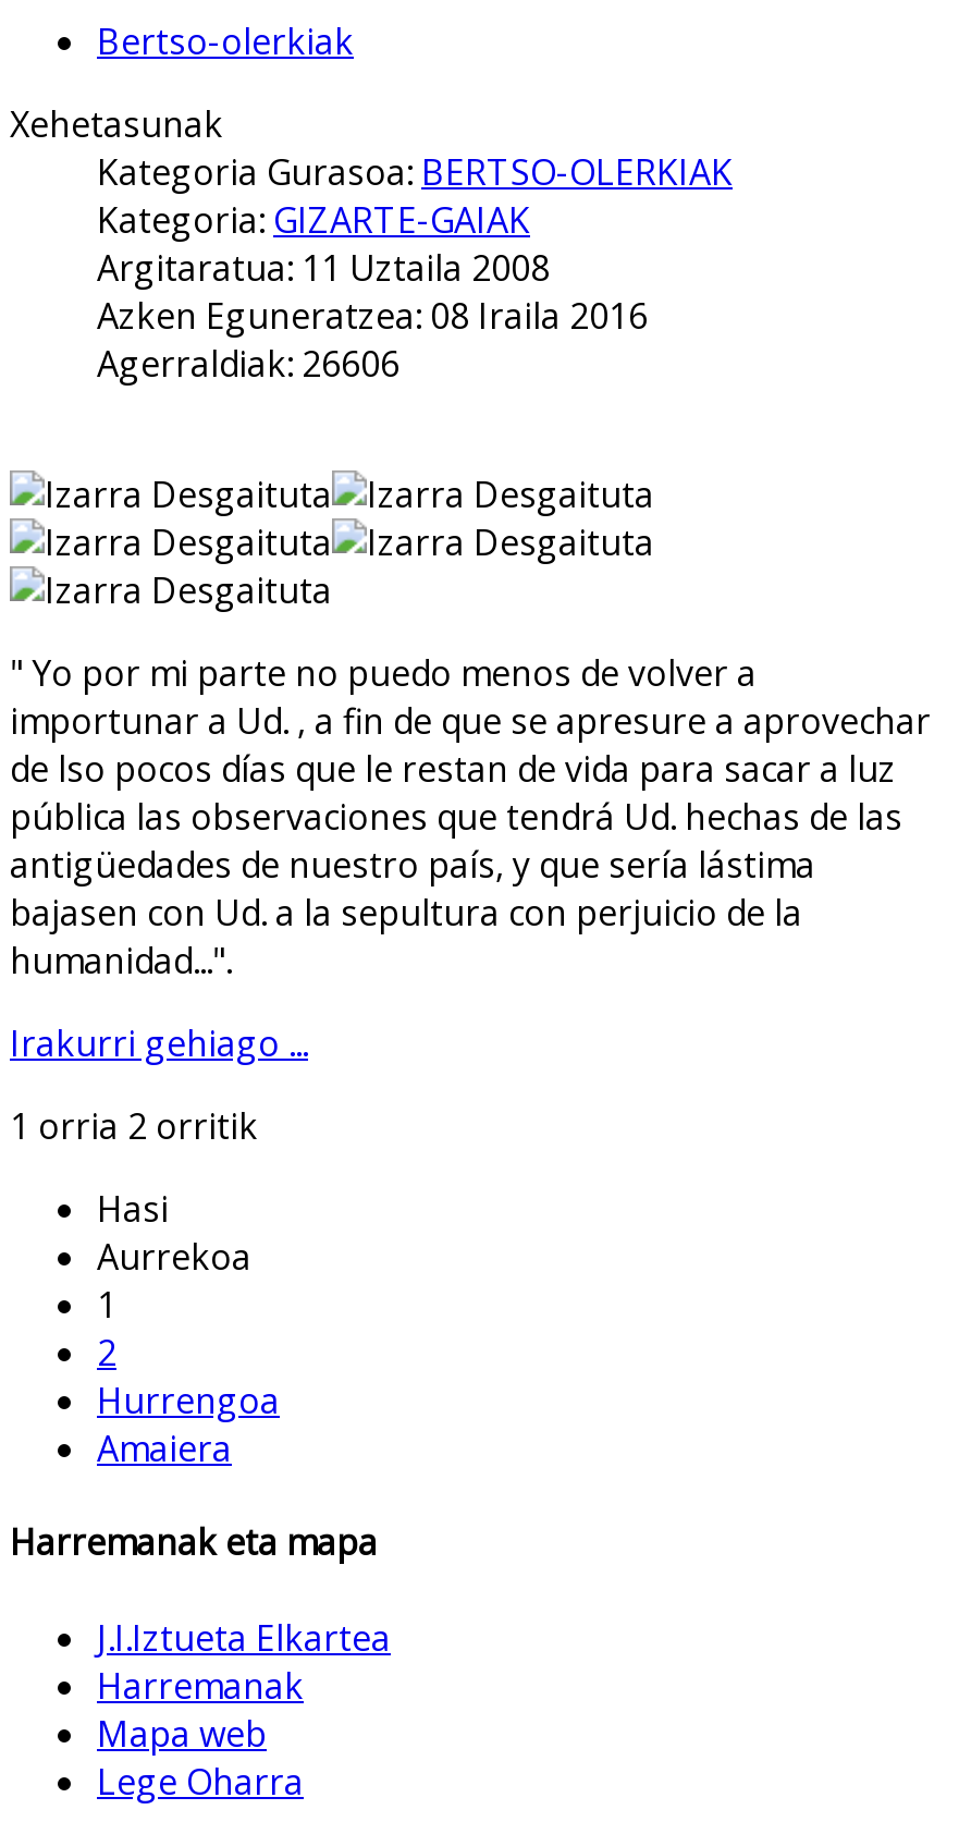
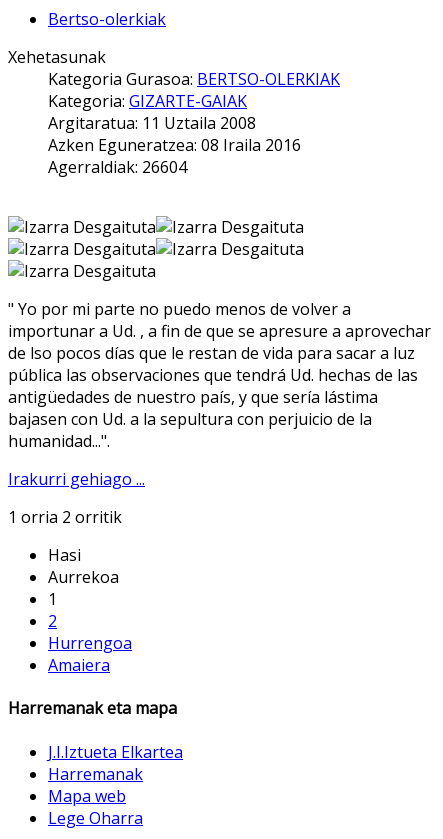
- Agerraldiak: 26606
+ Agerraldiak: 26604
